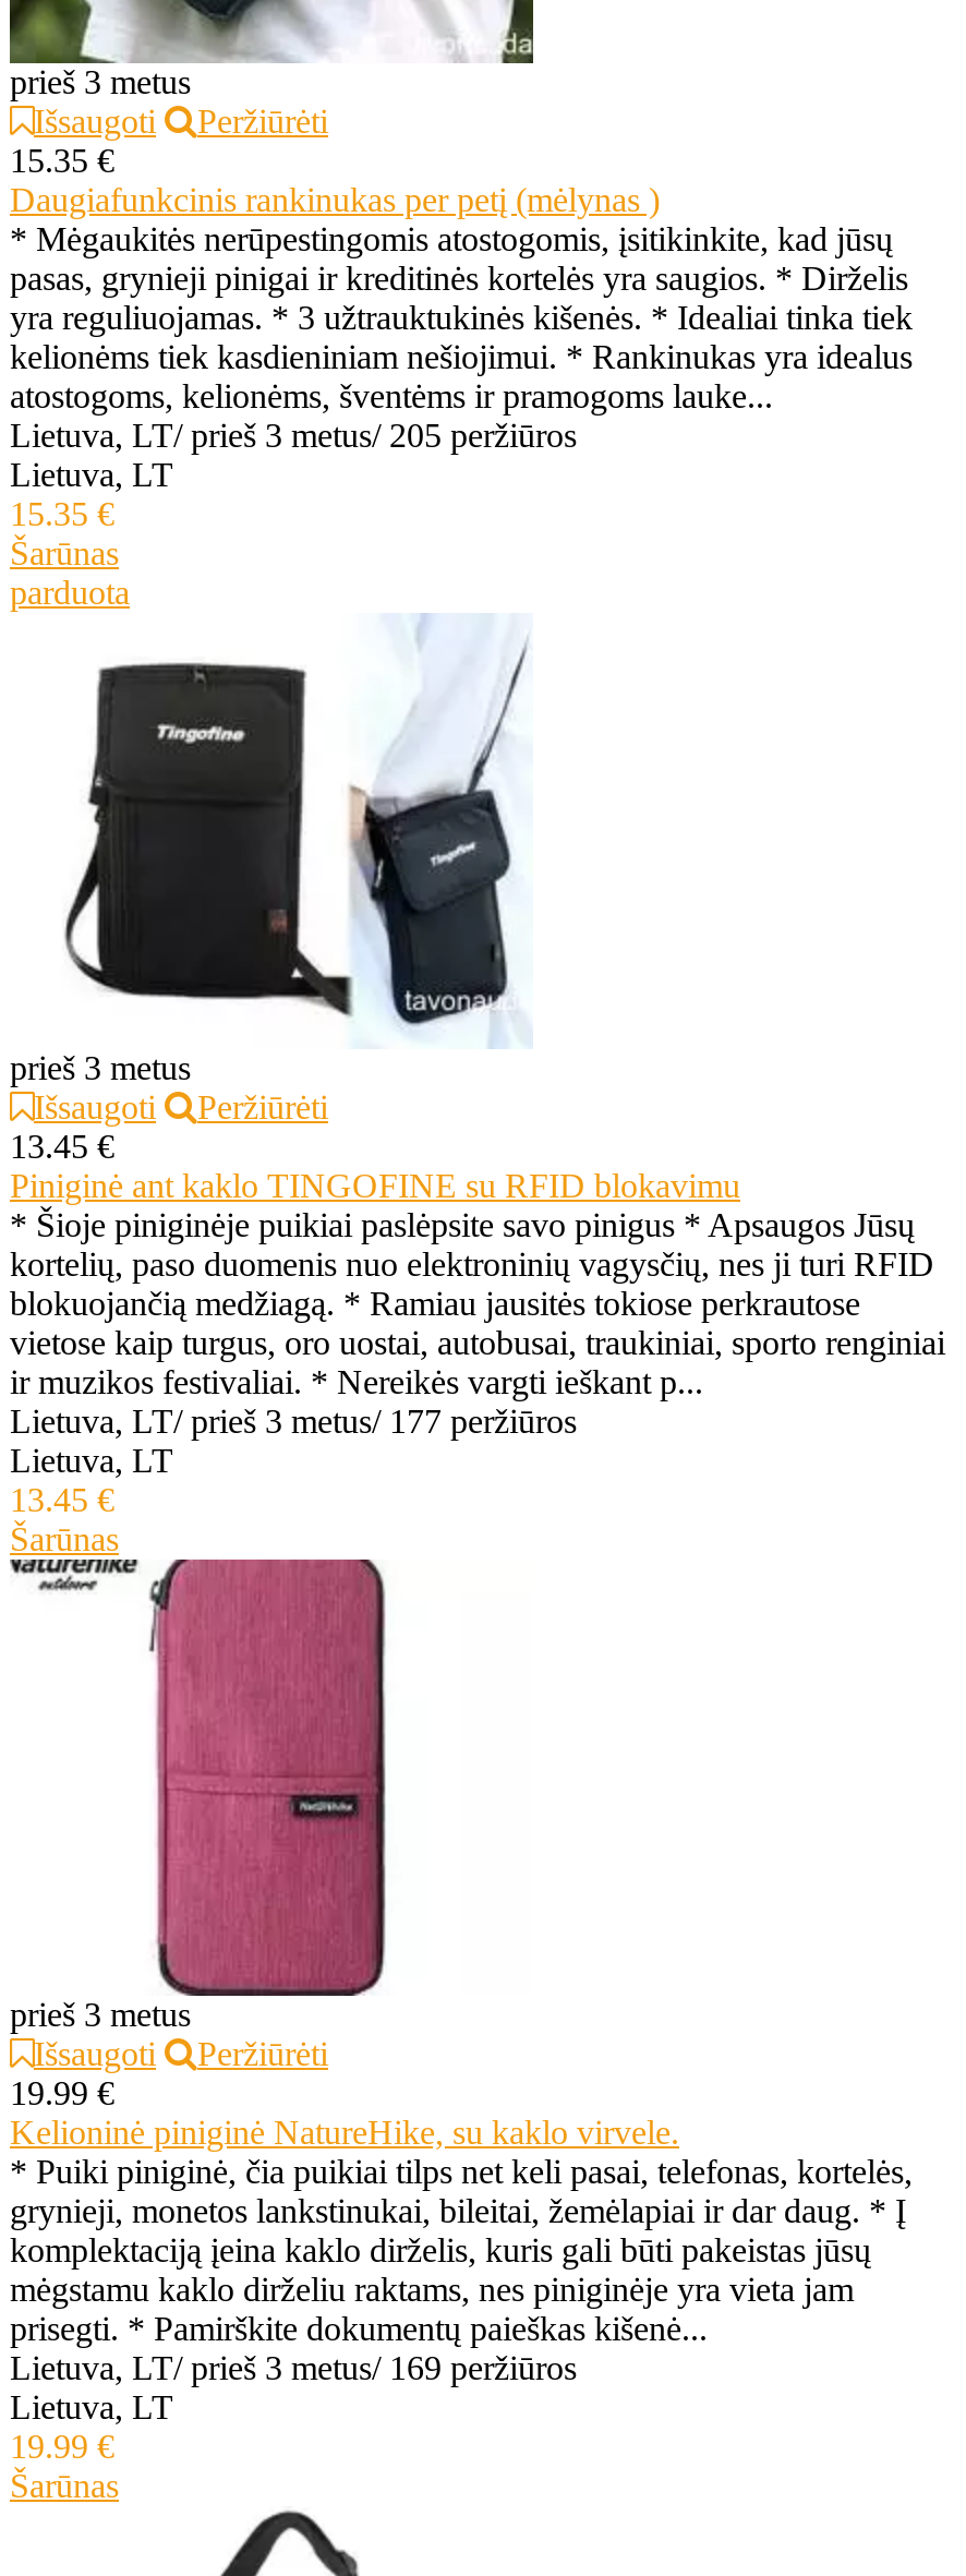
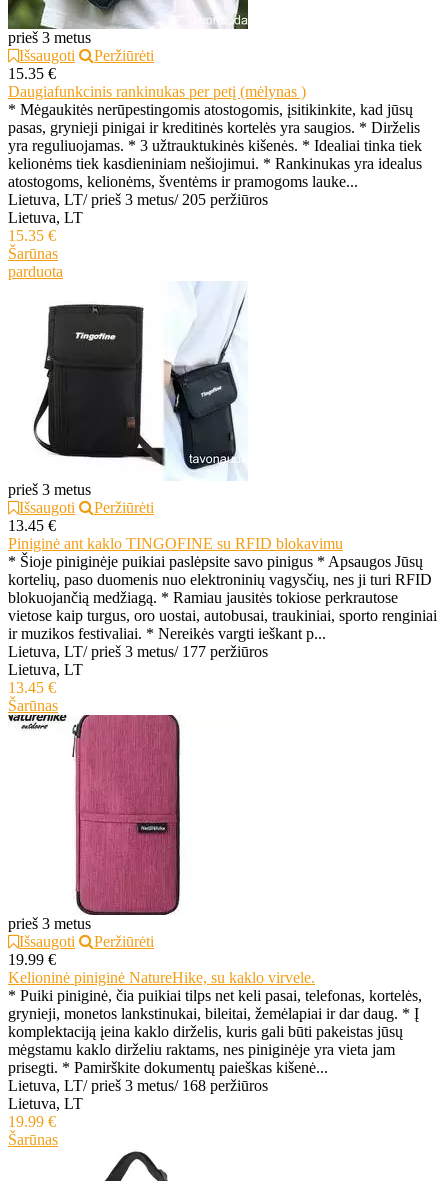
- Lietuva, LT/ prieš 3 metus/ 169 peržiūros
+ Lietuva, LT/ prieš 3 metus/ 168 peržiūros
